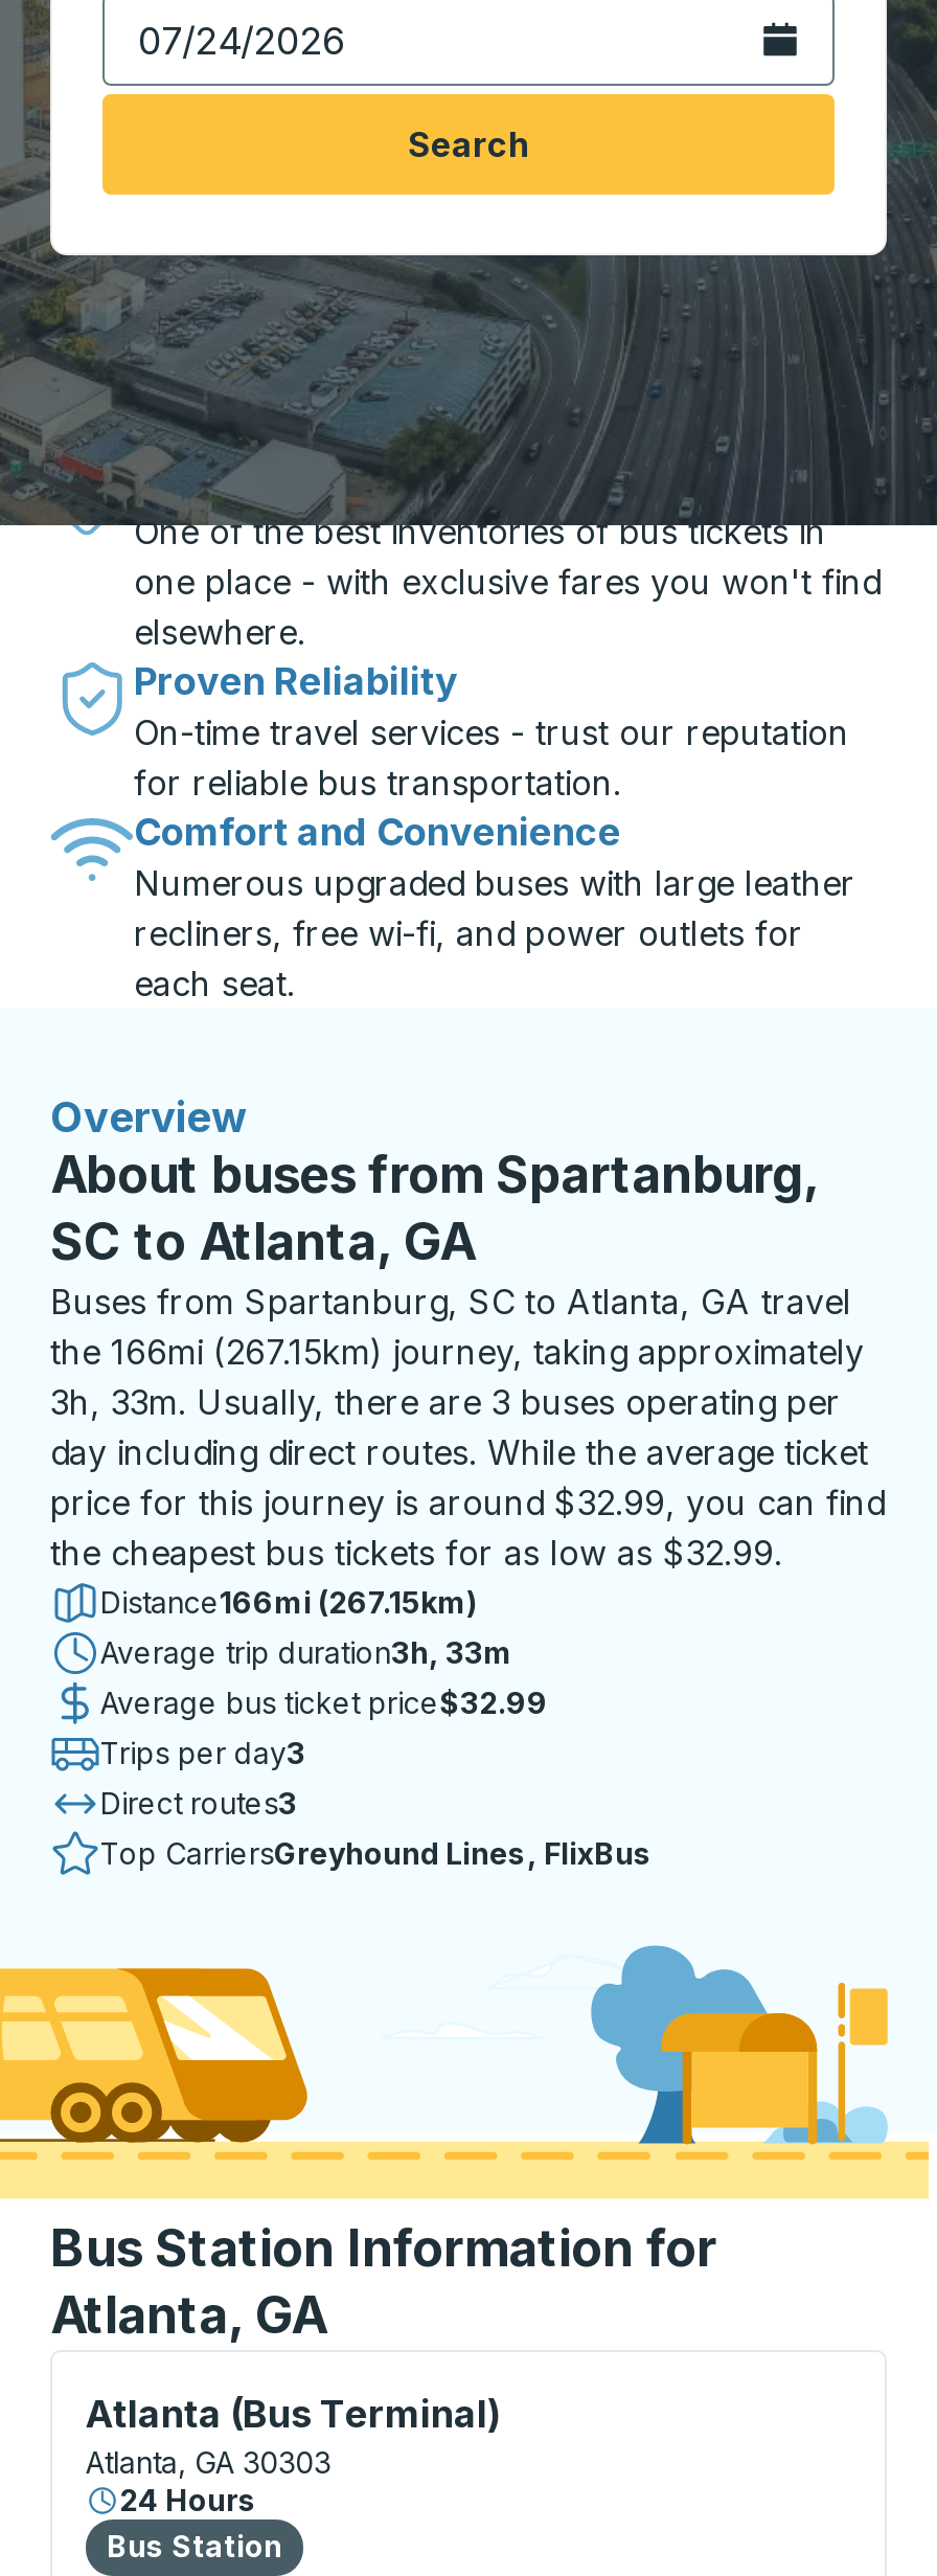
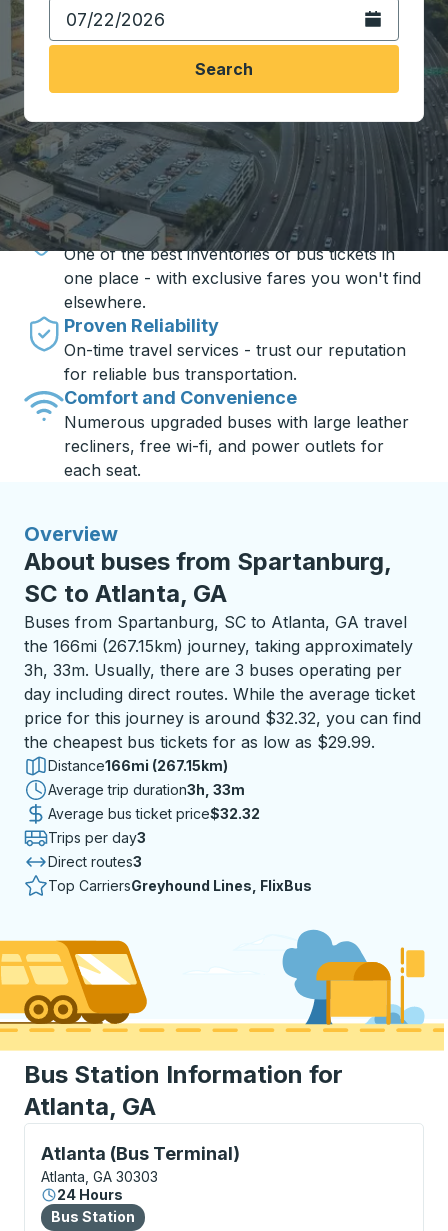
- price for this journey is around $32.99, you can find
+ price for this journey is around $32.32, you can find

- the cheapest bus tickets for as low as $32.99.
+ the cheapest bus tickets for as low as $29.99.

- Average bus ticket price$32.99
+ Average bus ticket price$32.32
